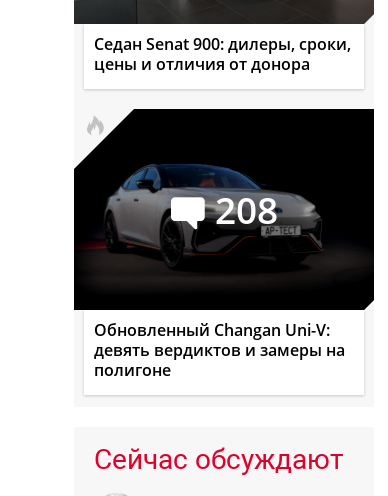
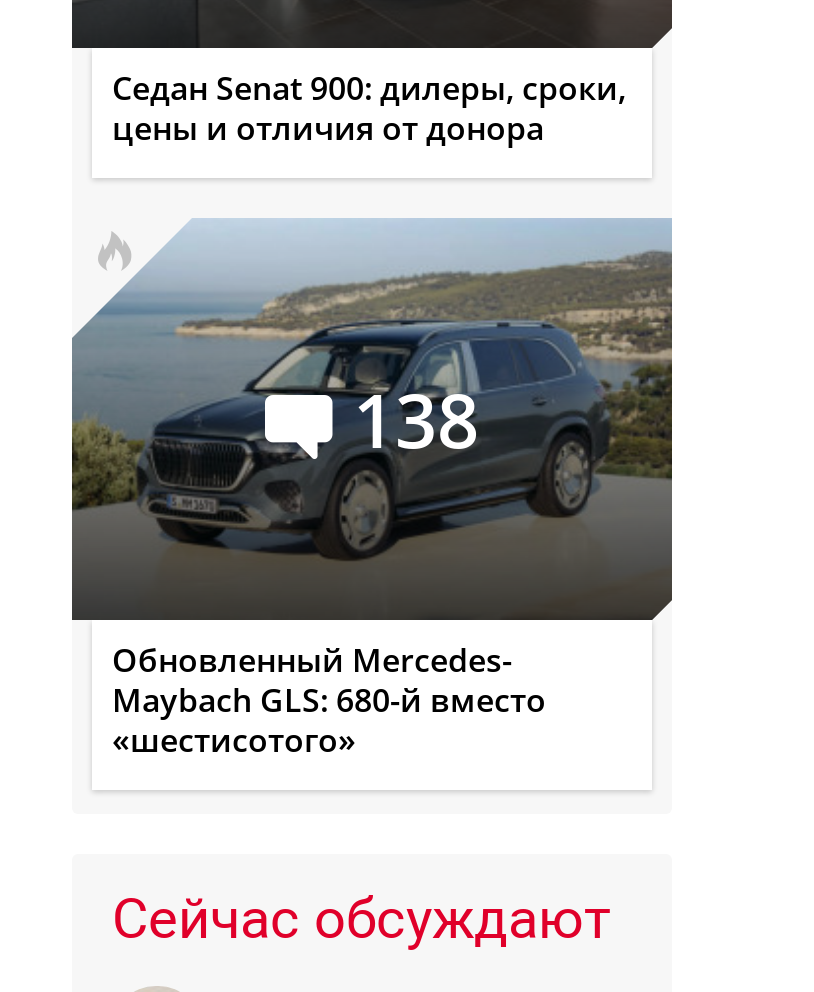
- [image]
- 208
+ [image]
+ 138

- Обновленный Changan Uni-V:
- девять вердиктов и замеры на
- полигоне
+ Обновленный Mercedes-
+ Maybach GLS: 680-й вместо
+ «шестисотого»
